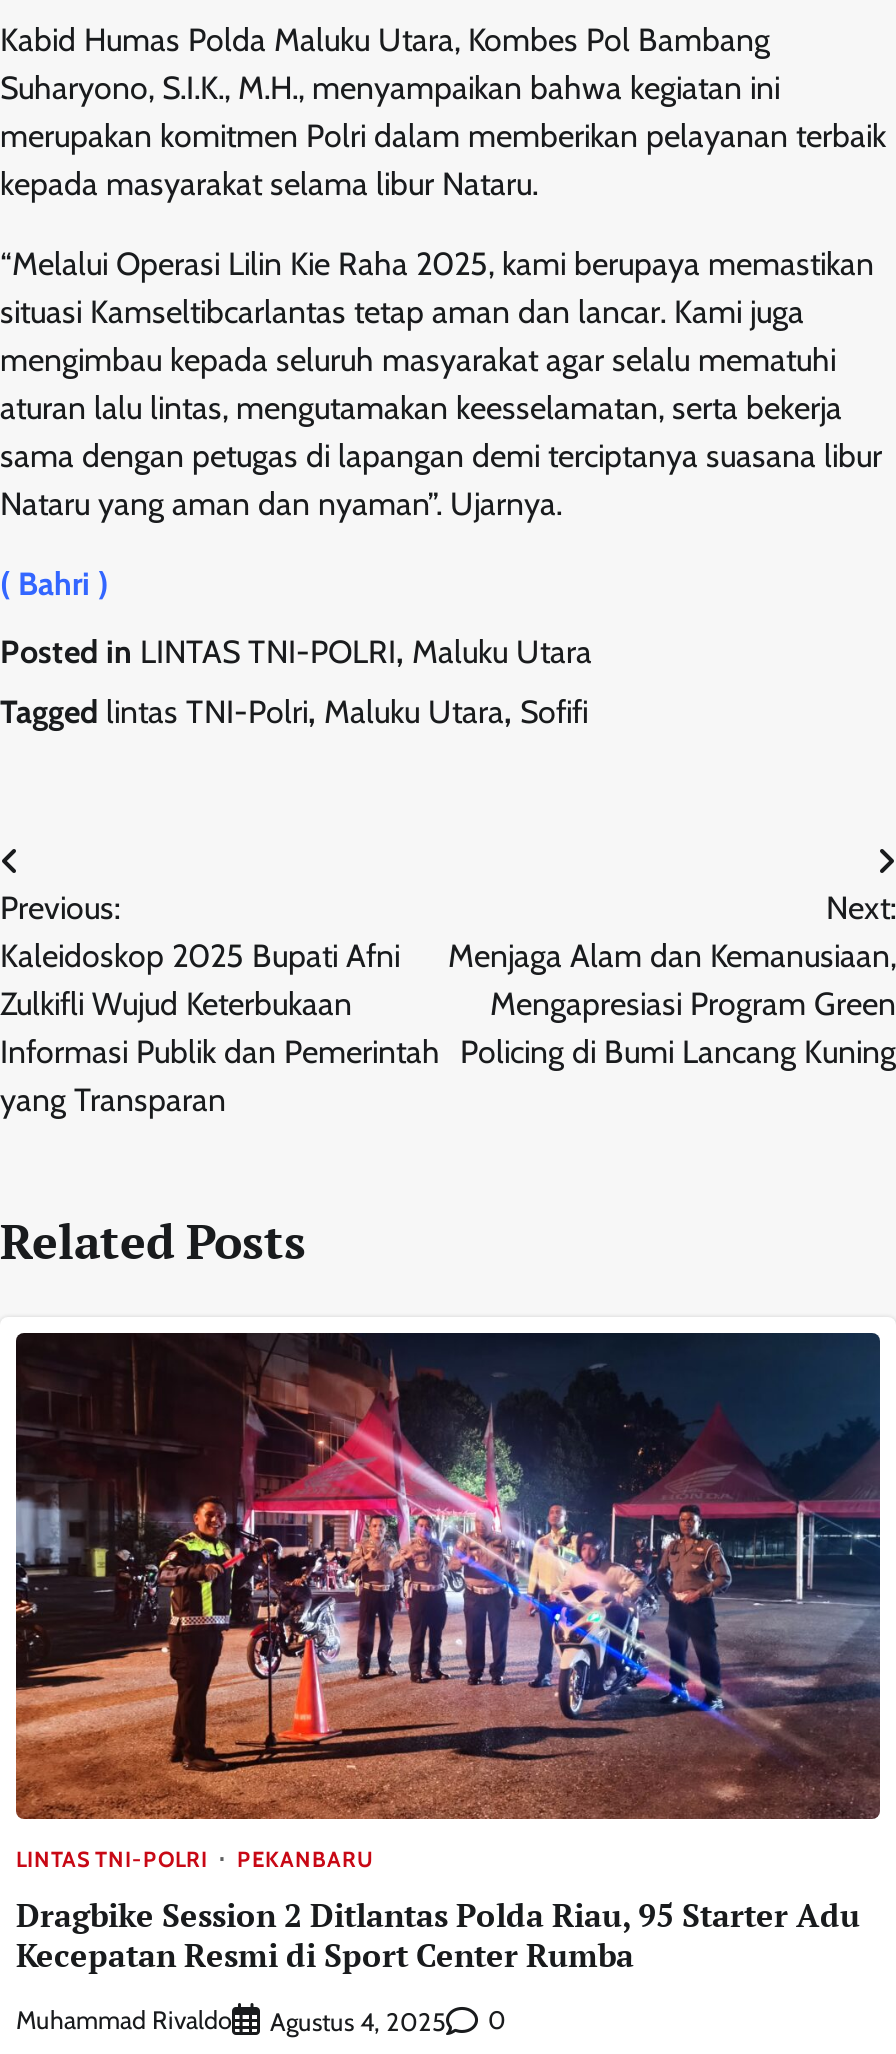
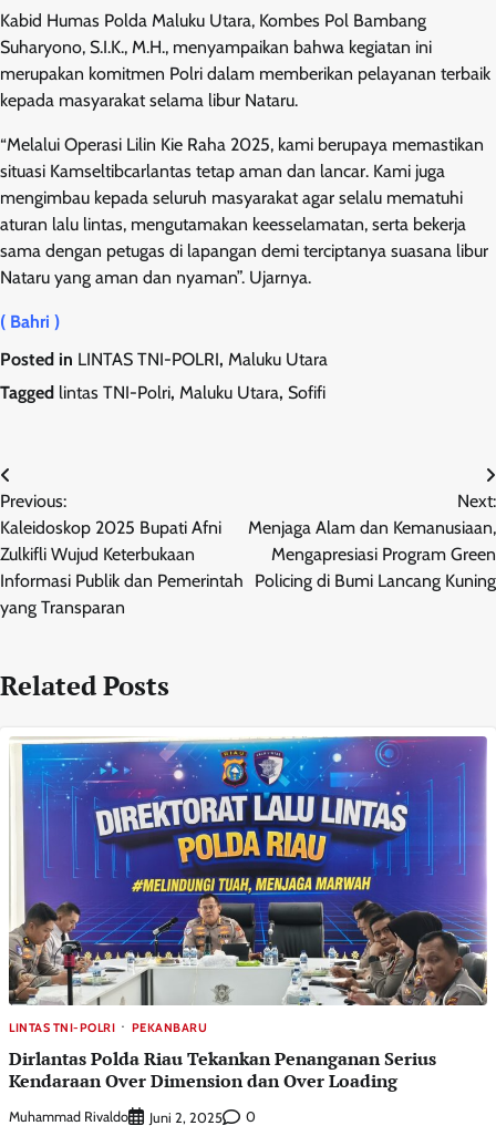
- [image]
- Dragbike Session 2 Ditlantas Polda Riau, 95 Starter Adu
- Kecepatan Resmi di Sport Center Rumba
+ [image]
+ Dirlantas Polda Riau Tekankan Penanganan Serius
+ Kendaraan Over Dimension dan Over Loading

- Agustus 4, 2025
+ Juni 2, 2025
